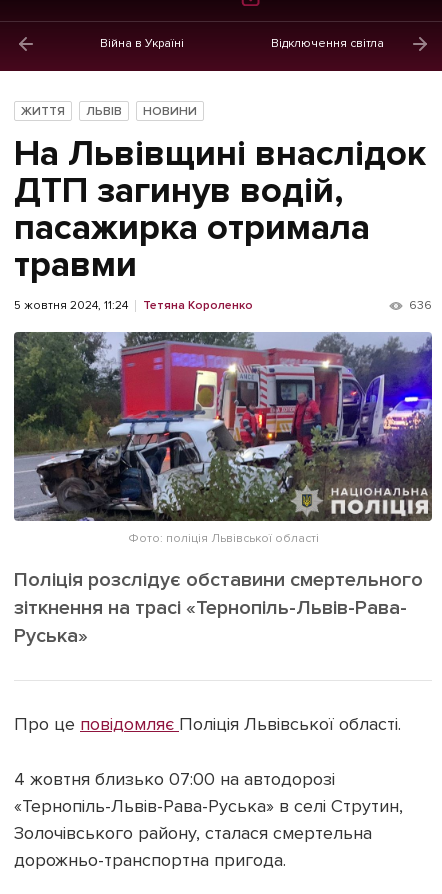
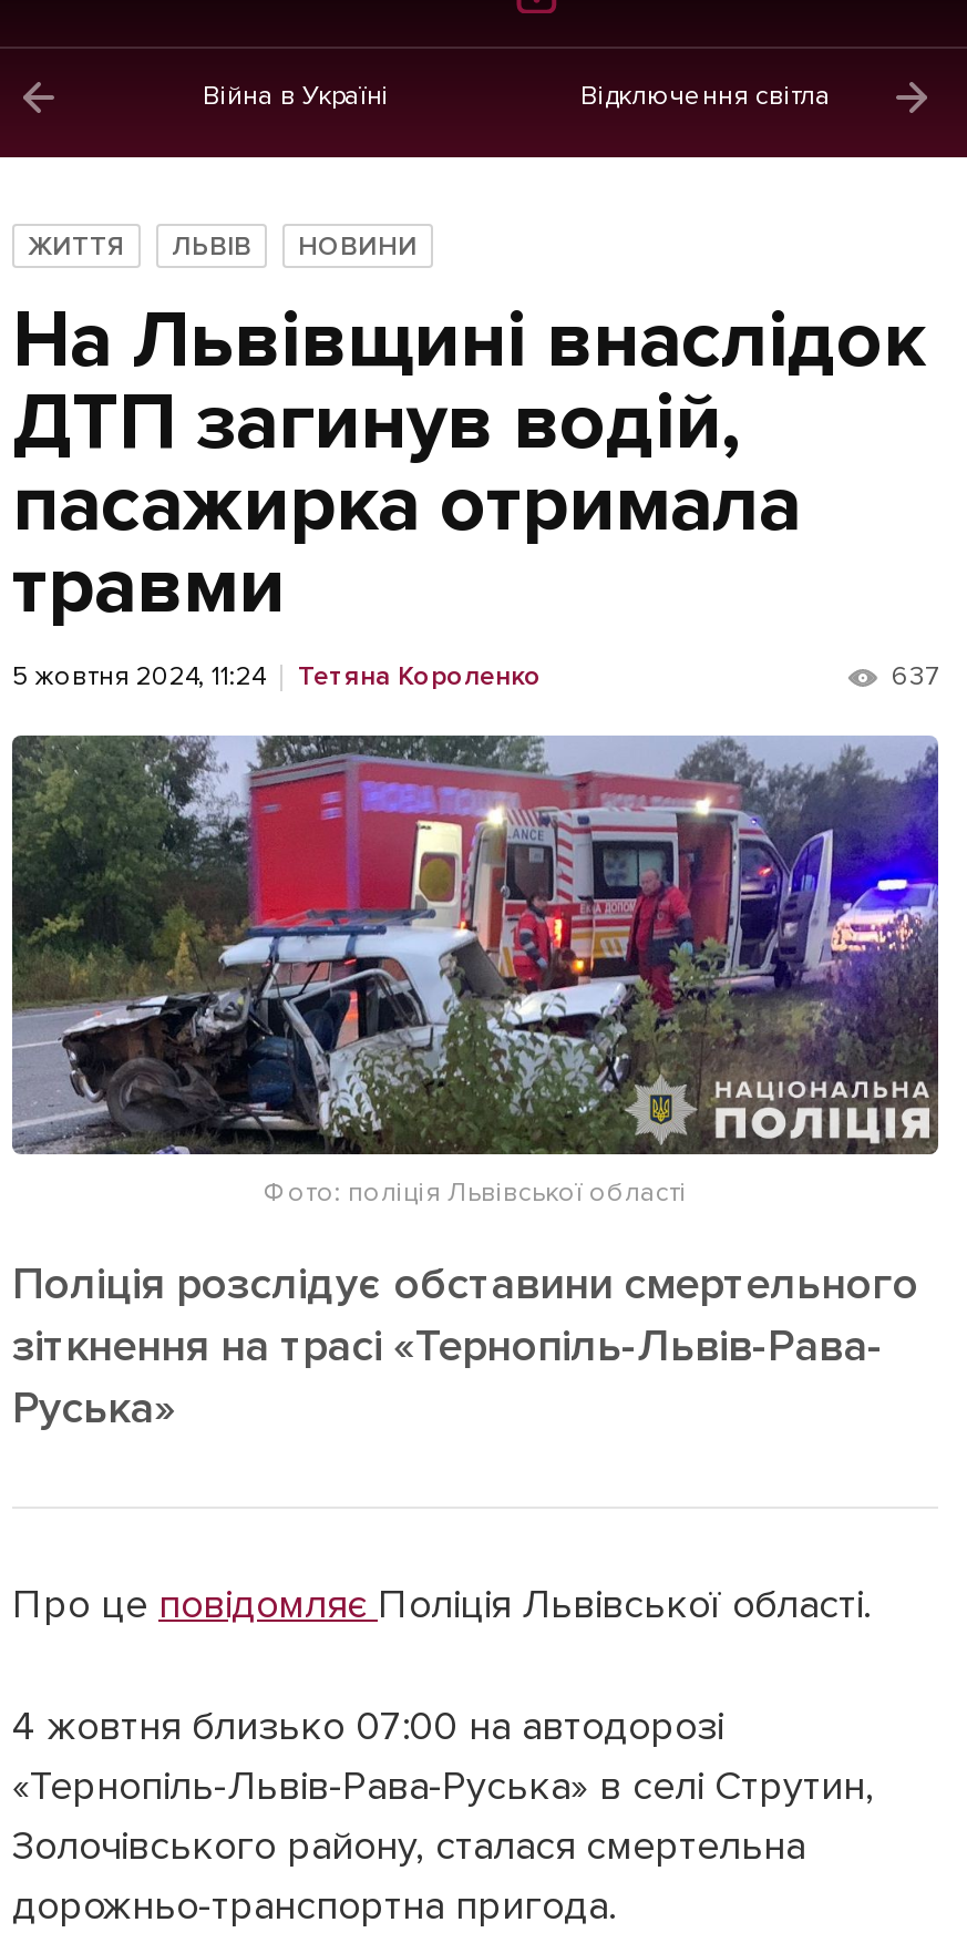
- 636
+ 637
